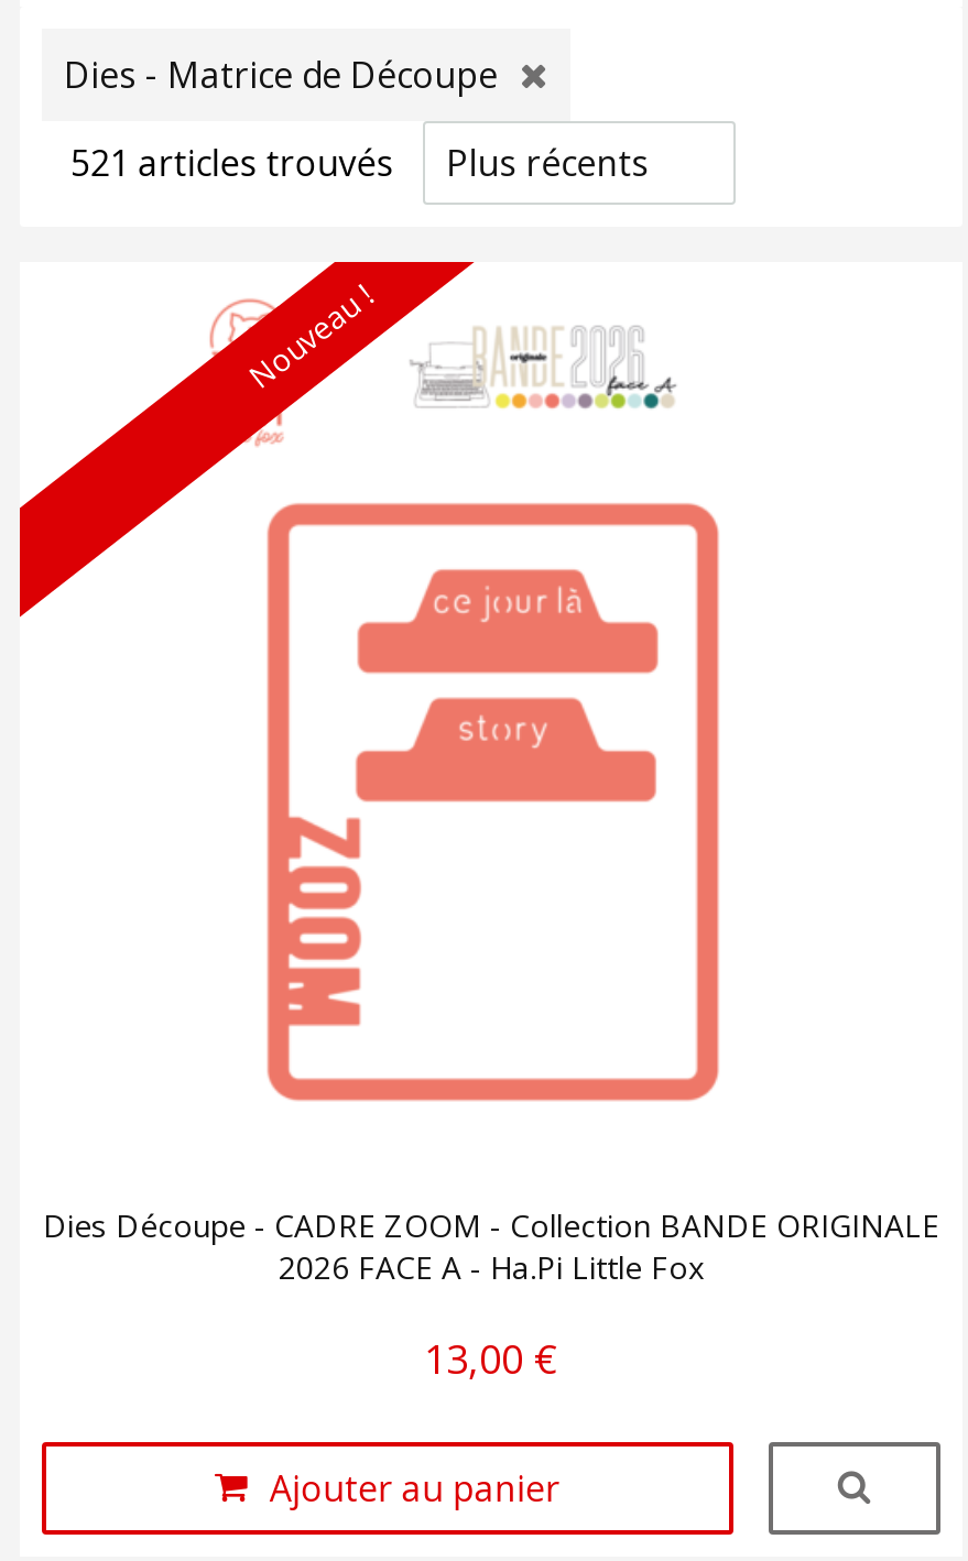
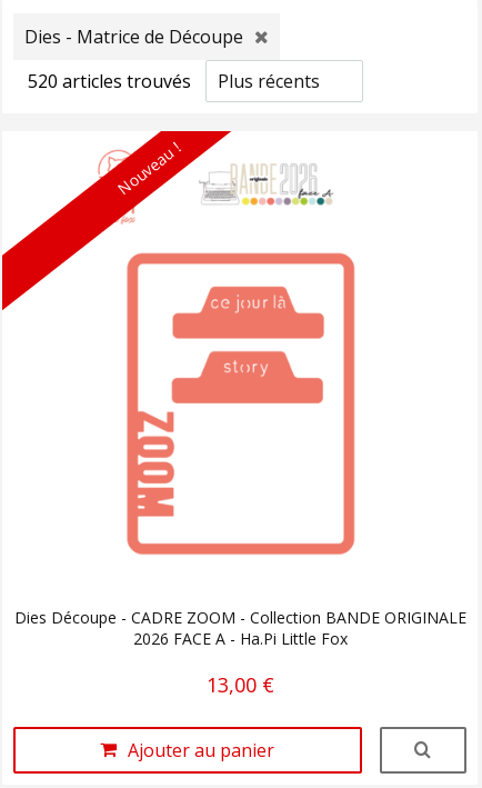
- 521 articles trouvés
+ 520 articles trouvés
